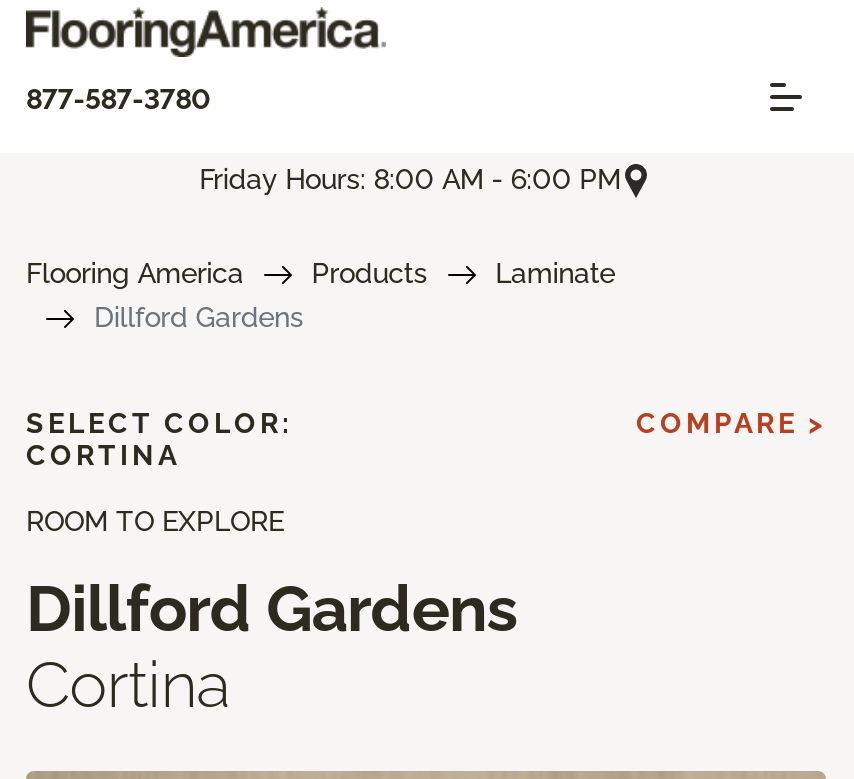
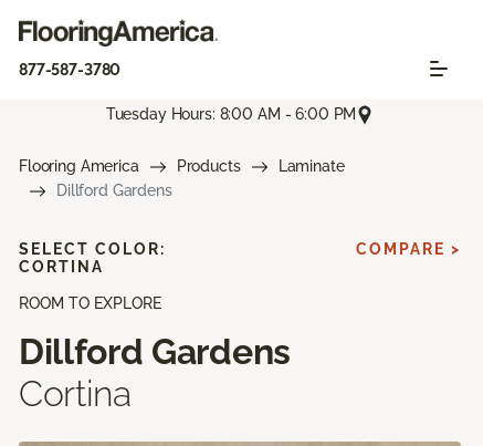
- Friday Hours: 8:00 AM - 6:00 PM
+ Tuesday Hours: 8:00 AM - 6:00 PM
